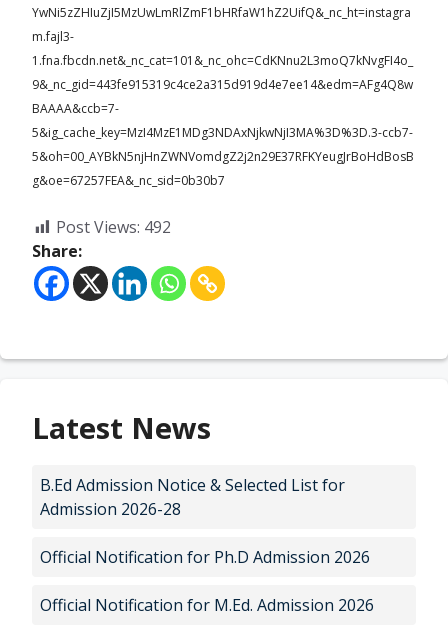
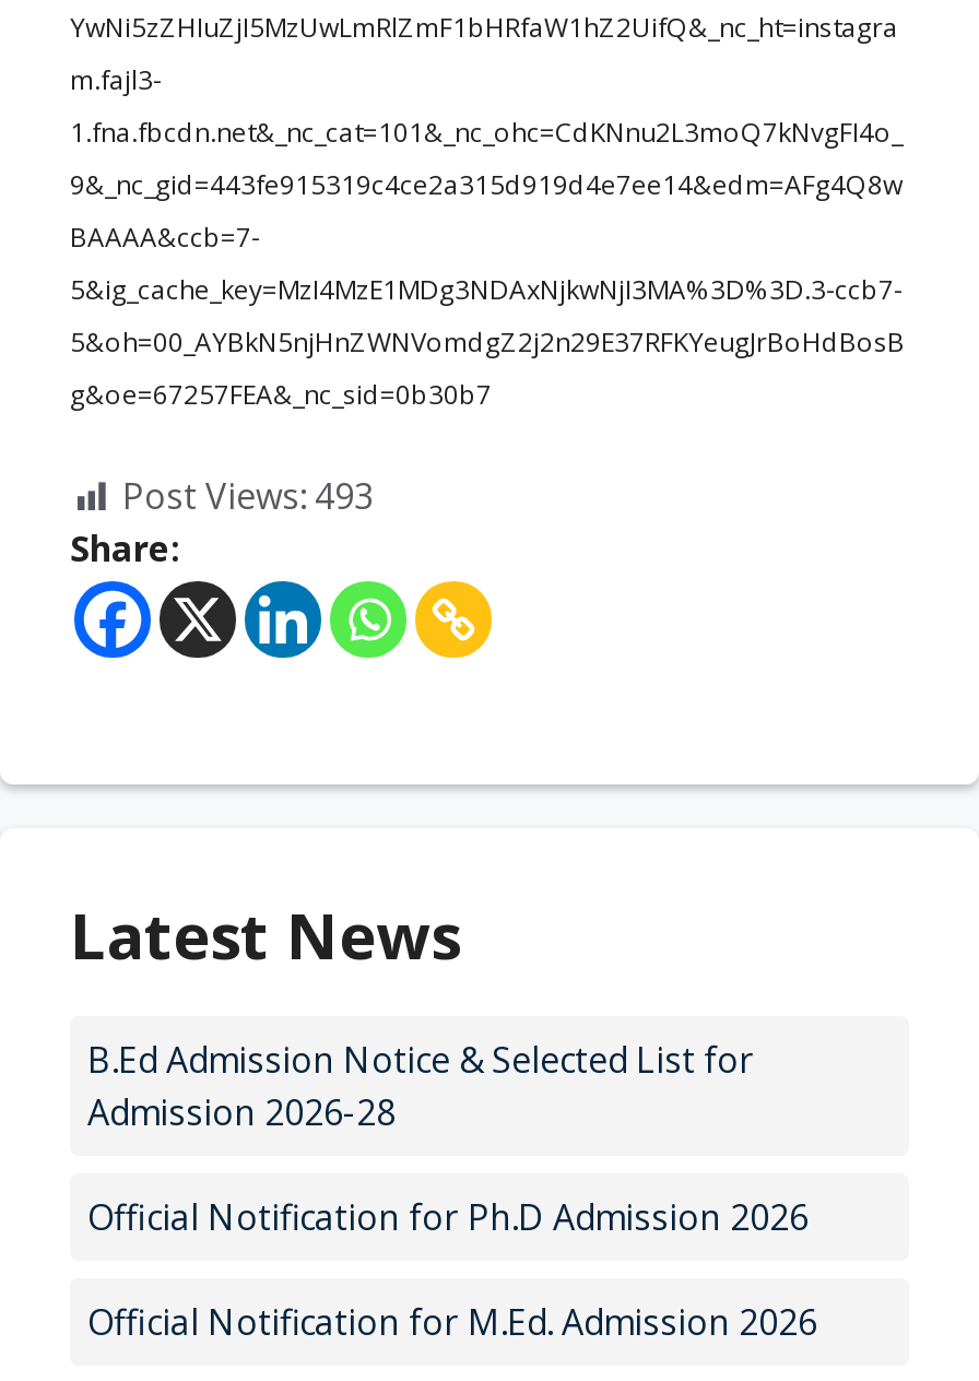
- Post Views: 492
+ Post Views: 493
